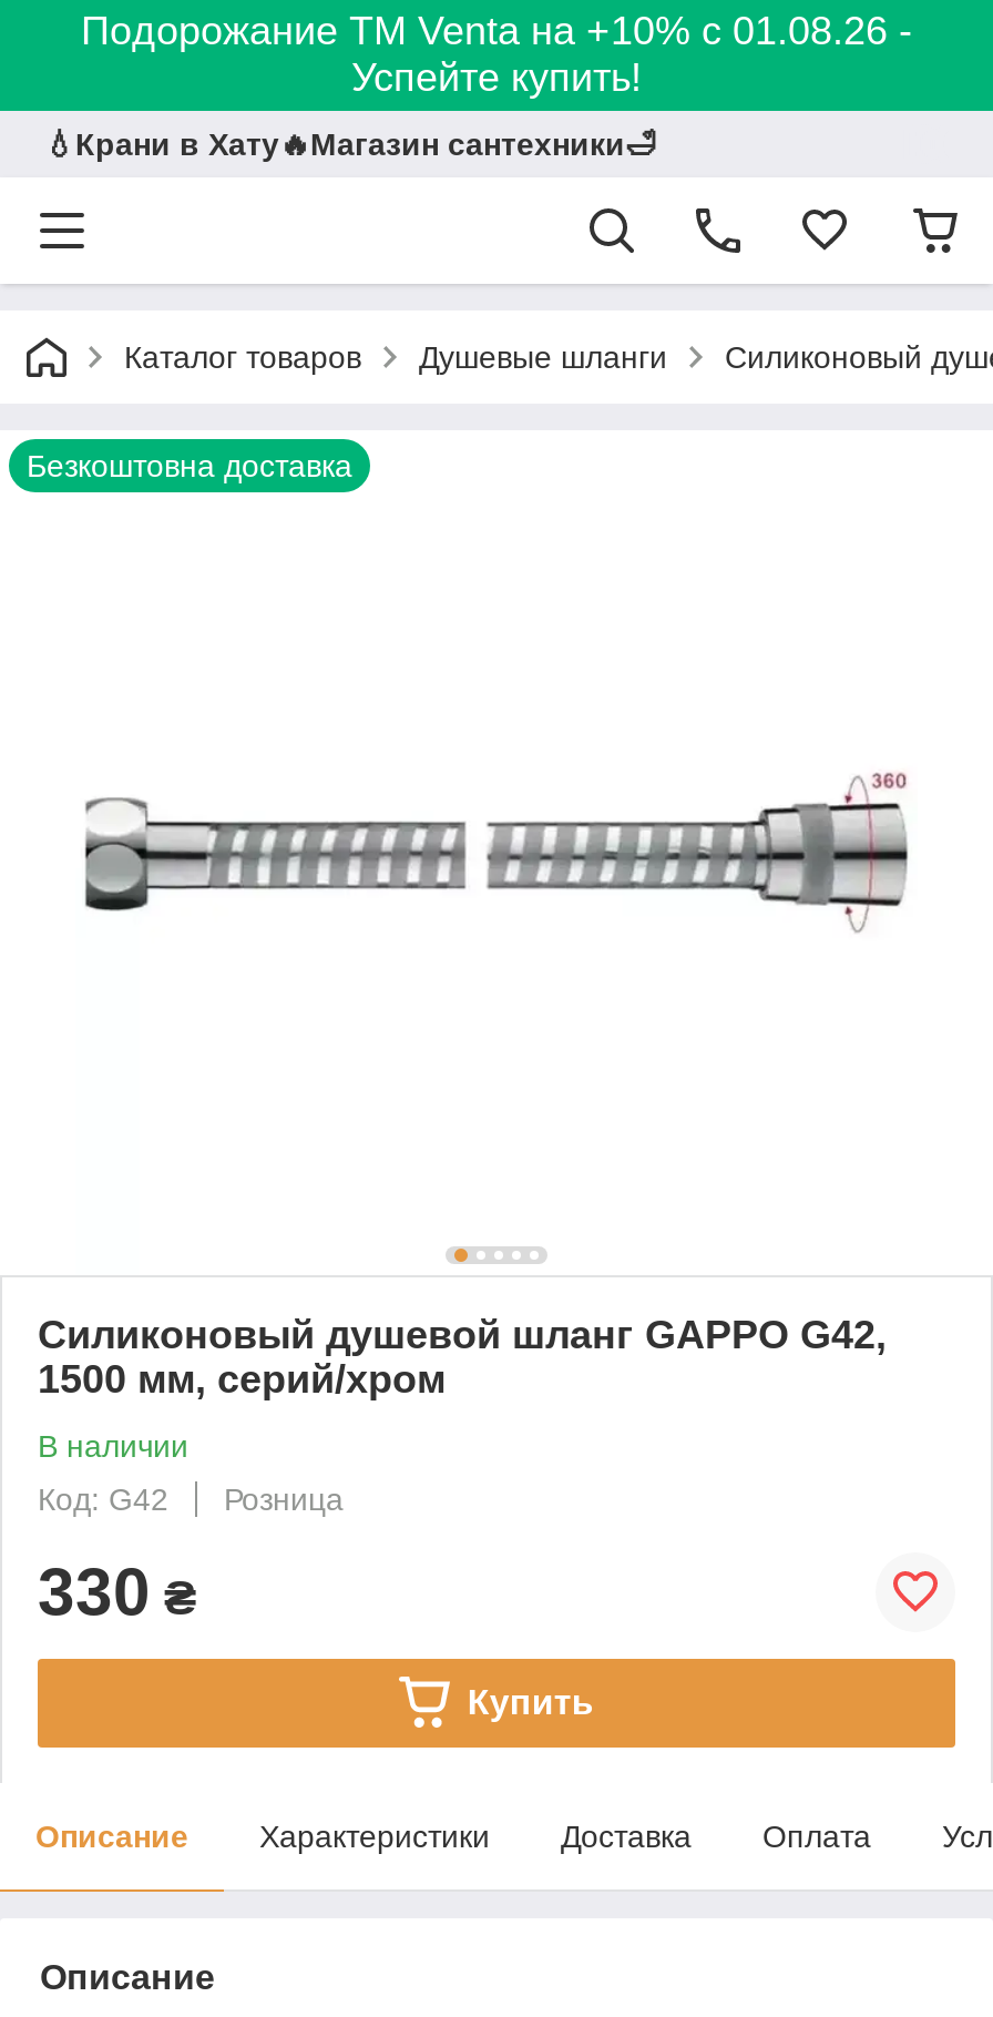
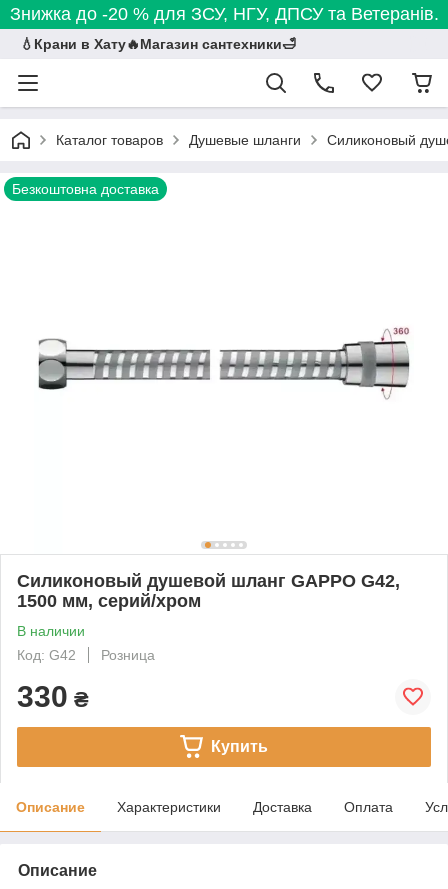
- Подорожание ТМ Venta на +10% с 01.08.26 -
- Успейте купить!
+ Знижка до -20 % для ЗСУ, НГУ, ДПСУ та Ветеранів.
